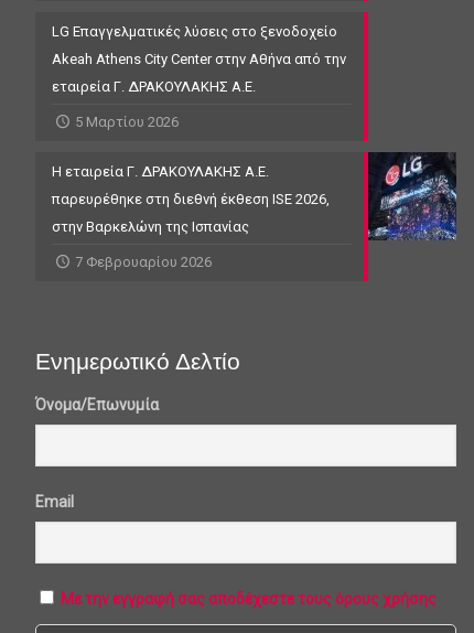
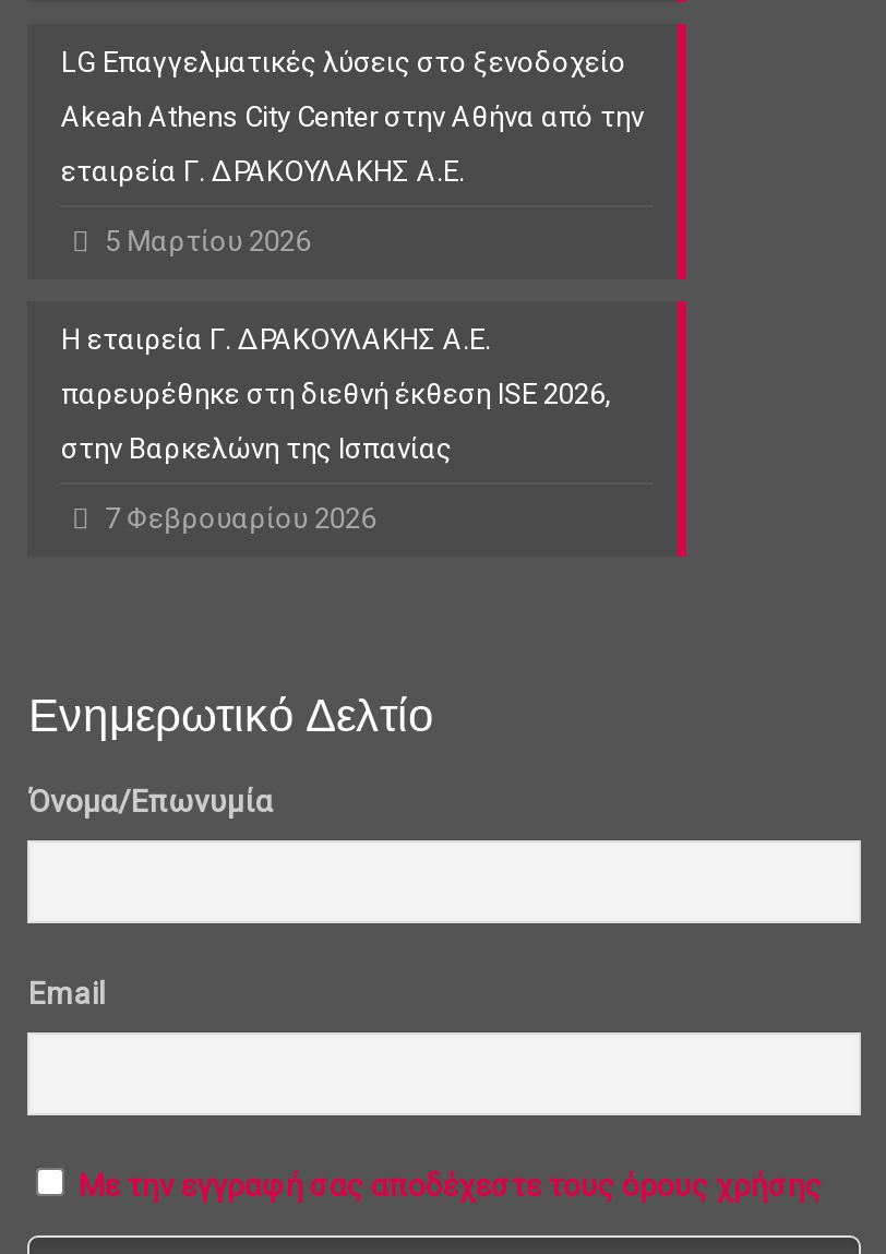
- [image]
